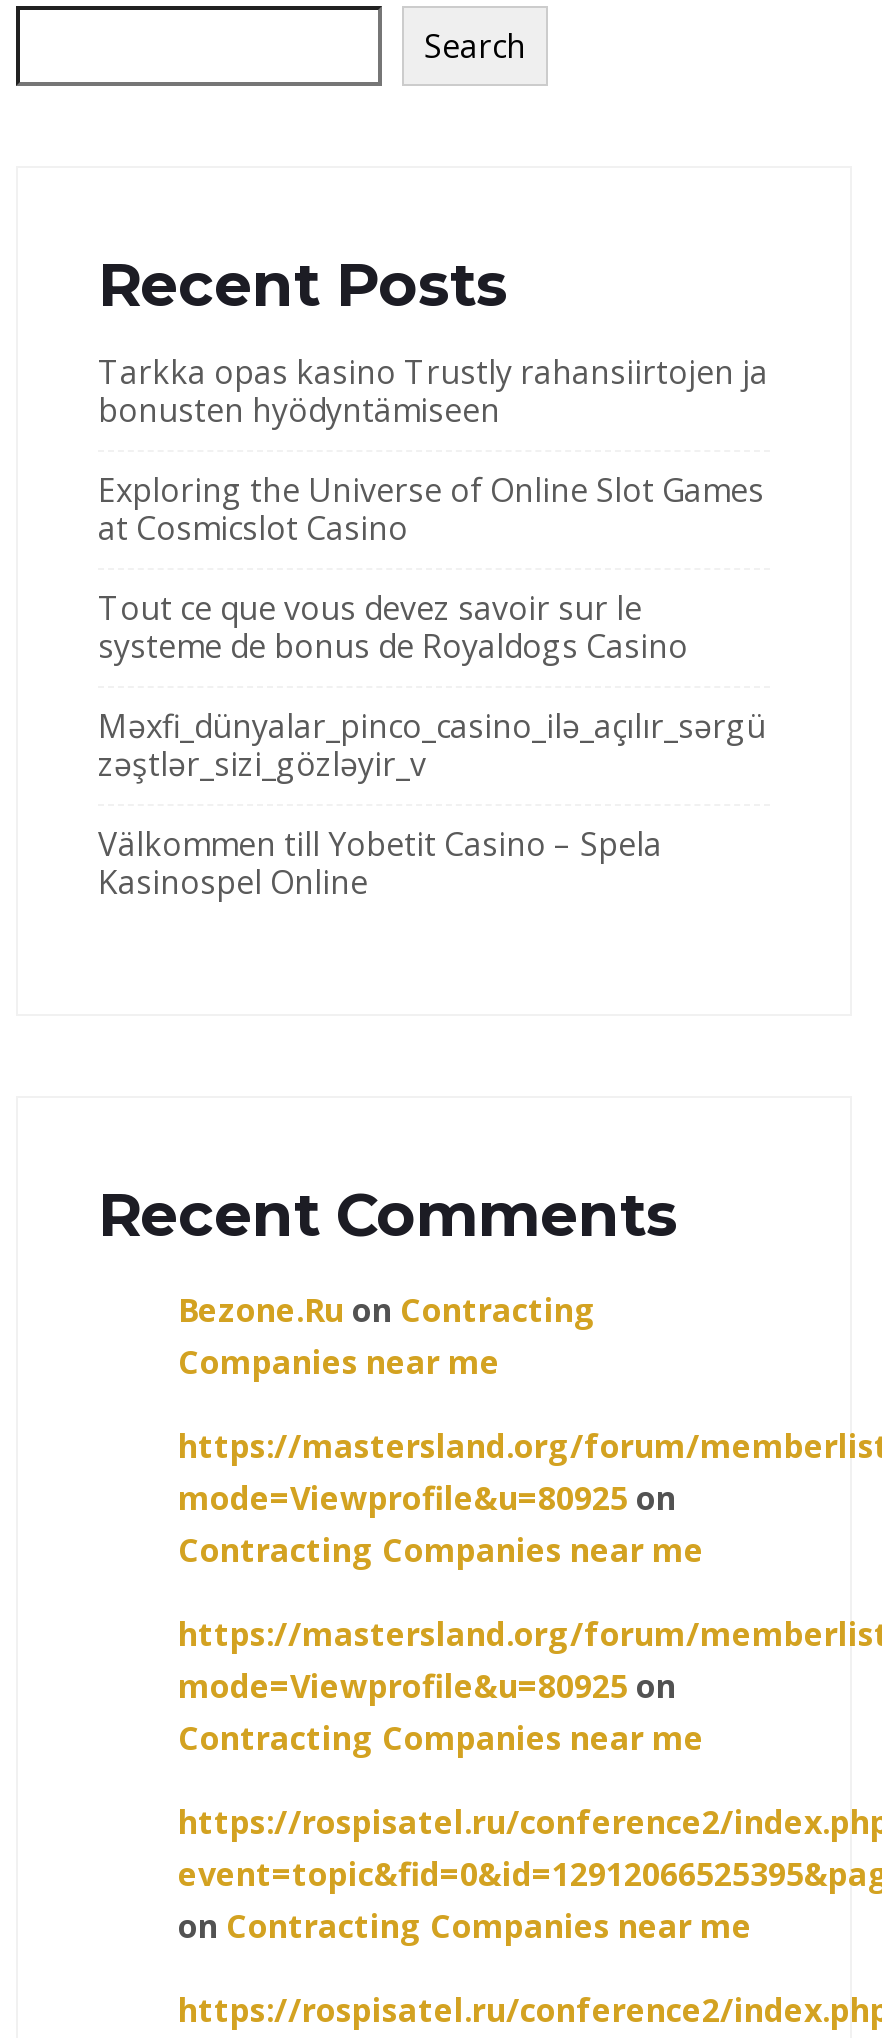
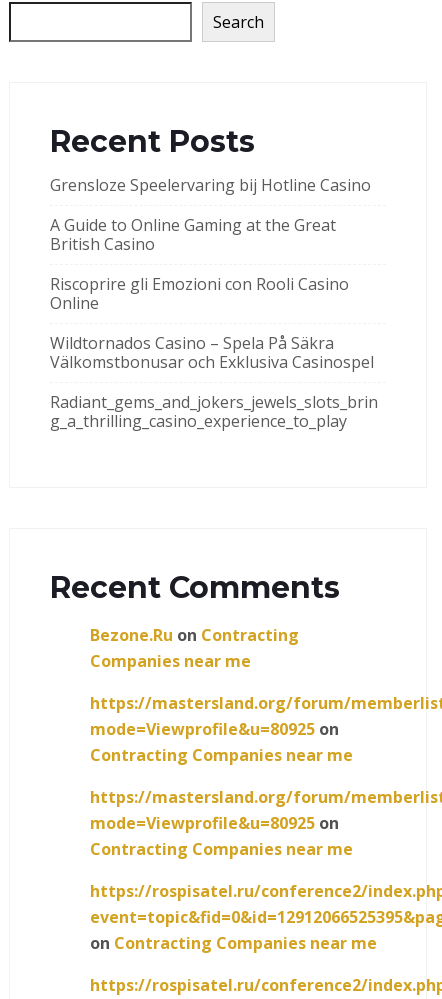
- Tarkka opas kasino Trustly rahansiirtojen ja
- bonusten hyödyntämiseen
+ Grensloze Speelervaring bij Hotline Casino

- Exploring the Universe of Online Slot Games
- at Cosmicslot Casino
+ A Guide to Online Gaming at the Great
+ British Casino

- Tout ce que vous devez savoir sur le
- systeme de bonus de Royaldogs Casino
+ Riscoprire gli Emozioni con Rooli Casino
+ Online

- Məxfi_dünyalar_pinco_casino_ilə_açılır_sərgü
- zəştlər_sizi_gözləyir_v
+ Wildtornados Casino – Spela På Säkra
+ Välkomstbonusar och Exklusiva Casinospel

- Välkommen till Yobetit Casino – Spela
- Kasinospel Online
+ Radiant_gems_and_jokers_jewels_slots_brin
+ g_a_thrilling_casino_experience_to_play
